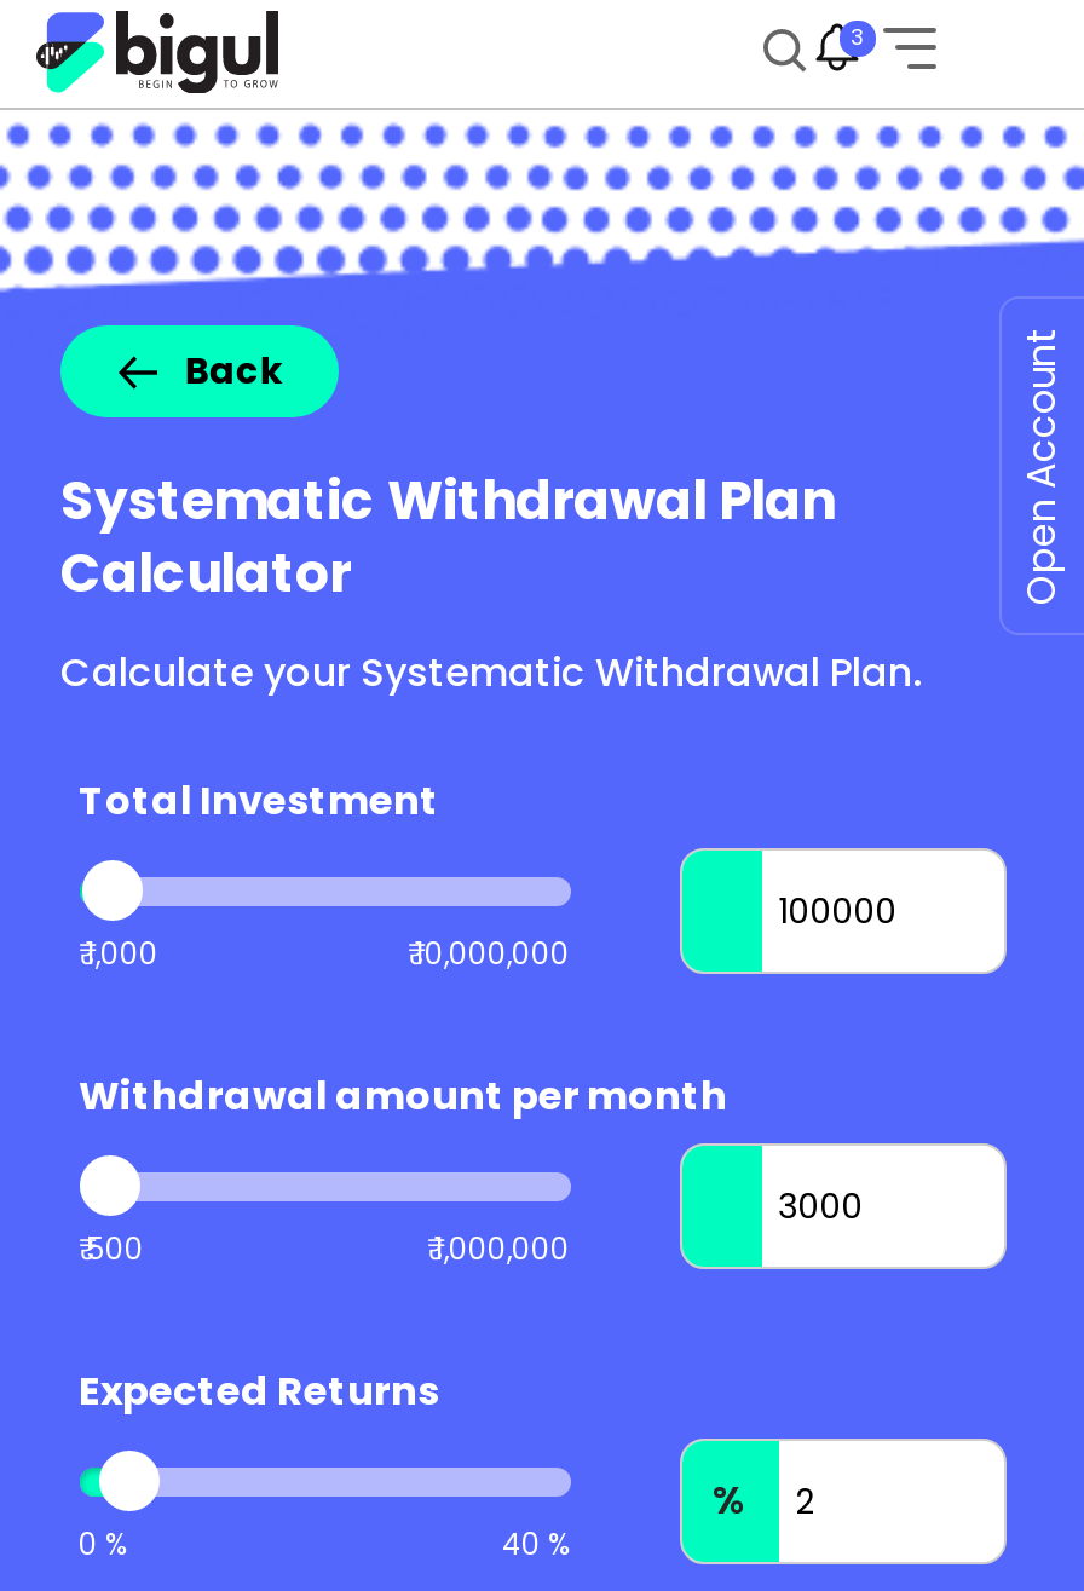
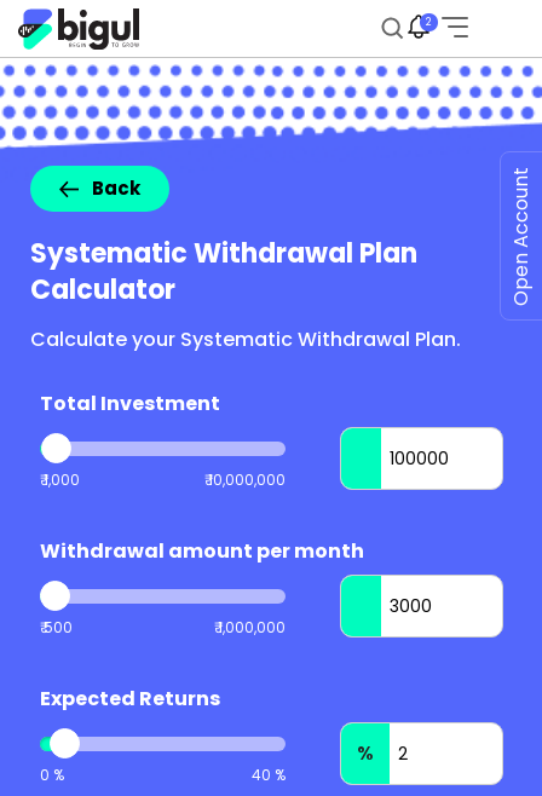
- 3
+ 2
